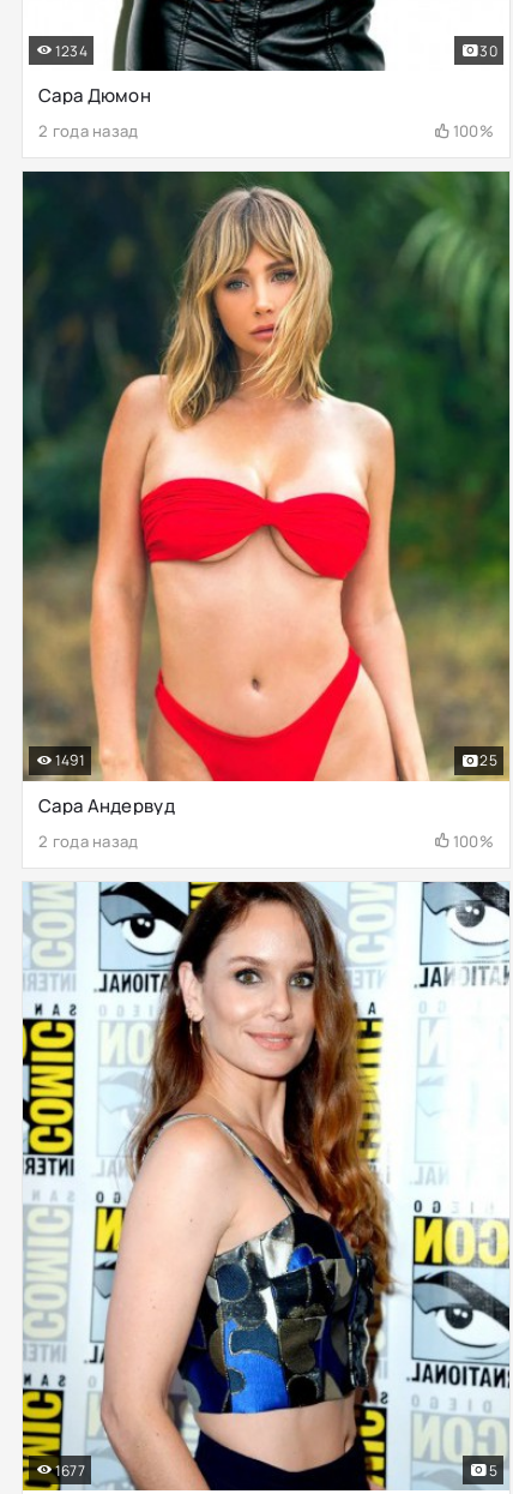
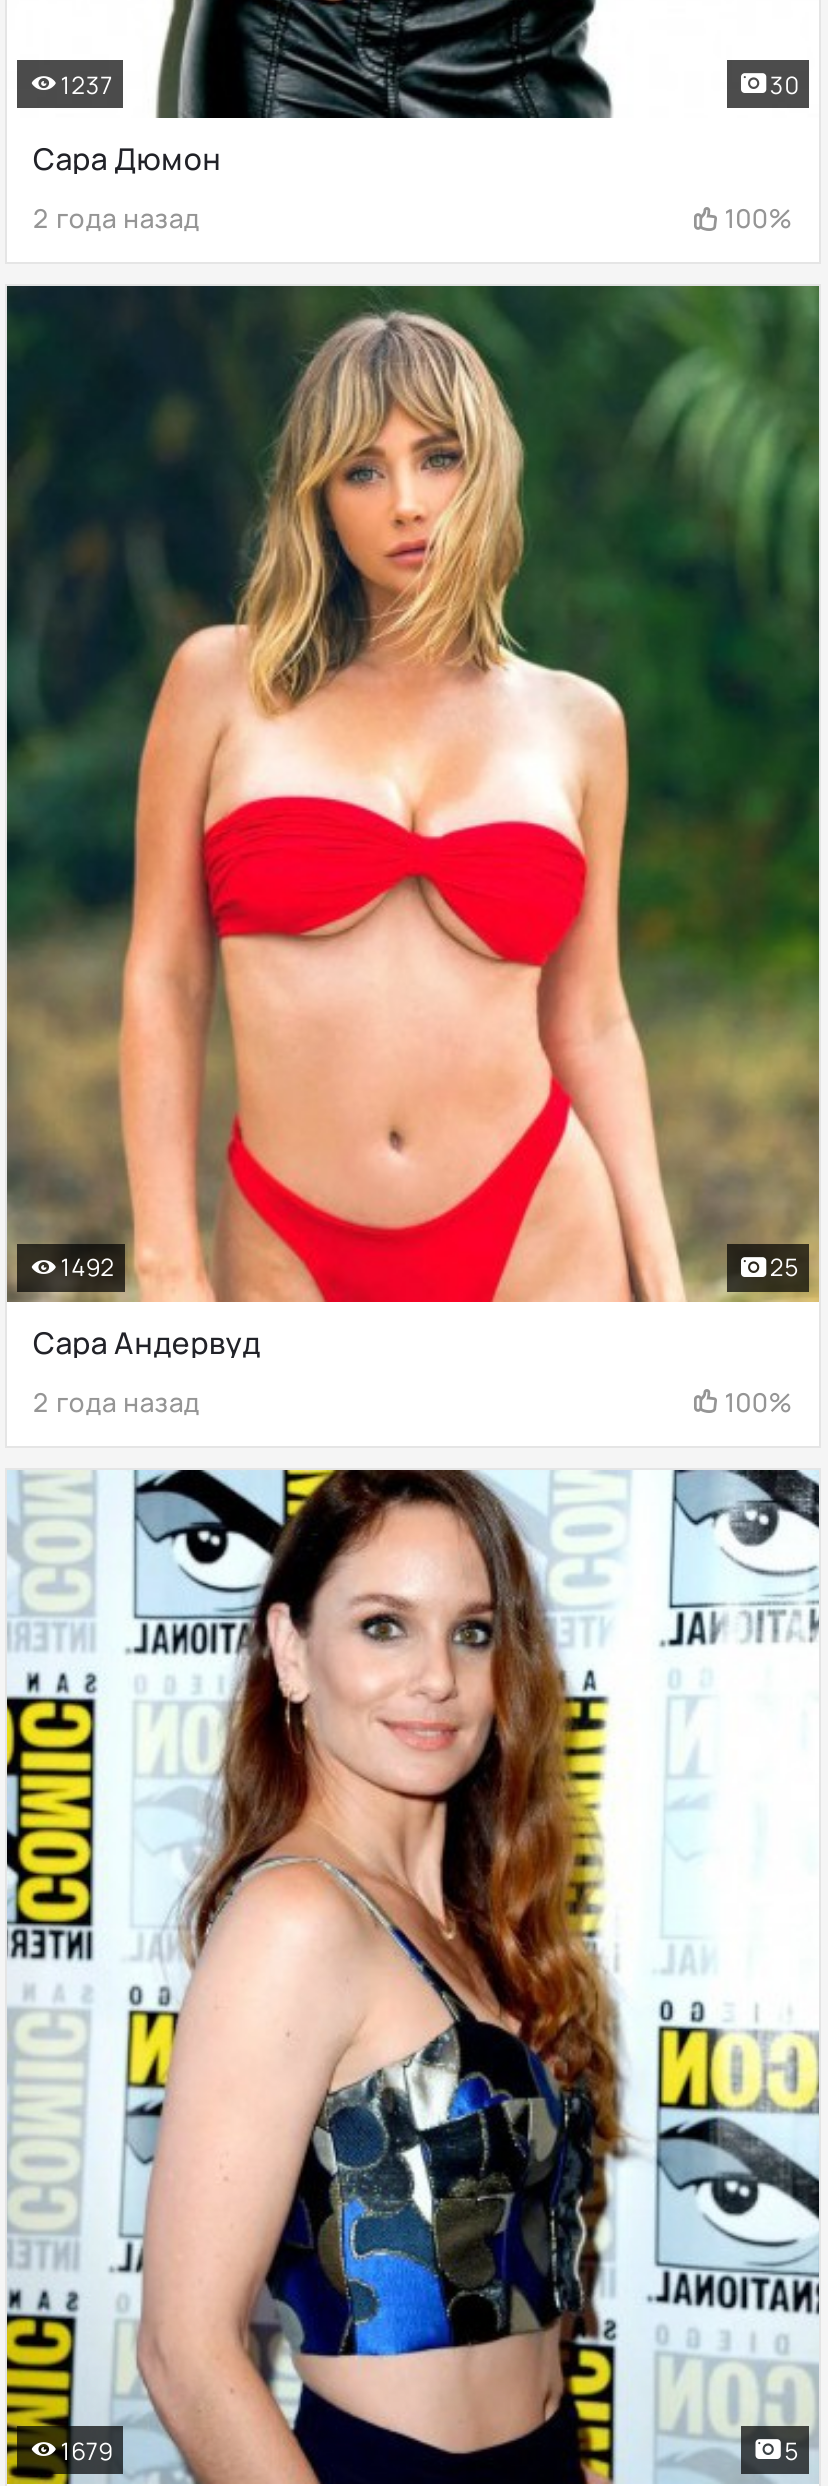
- 1234
+ 1237

- 1491
+ 1492

- 1677
+ 1679
